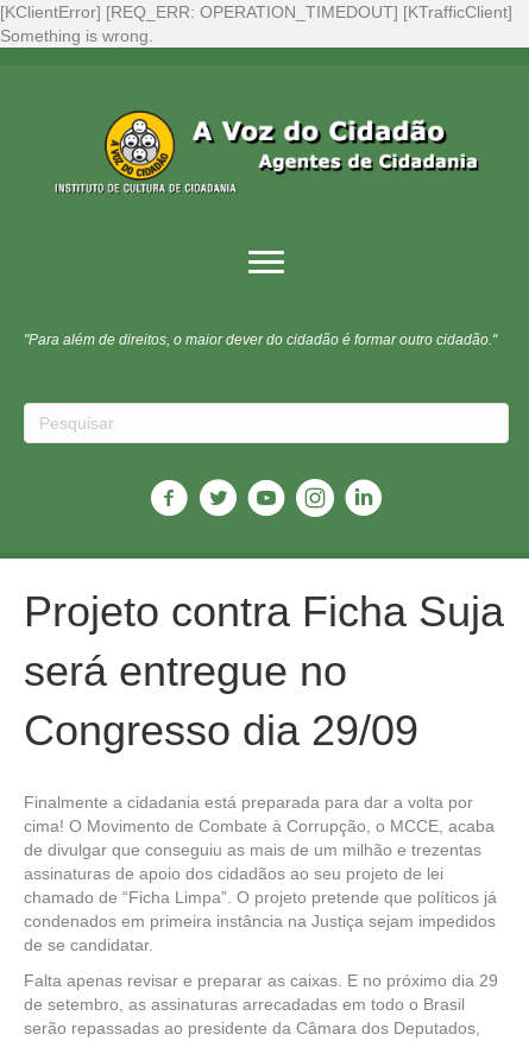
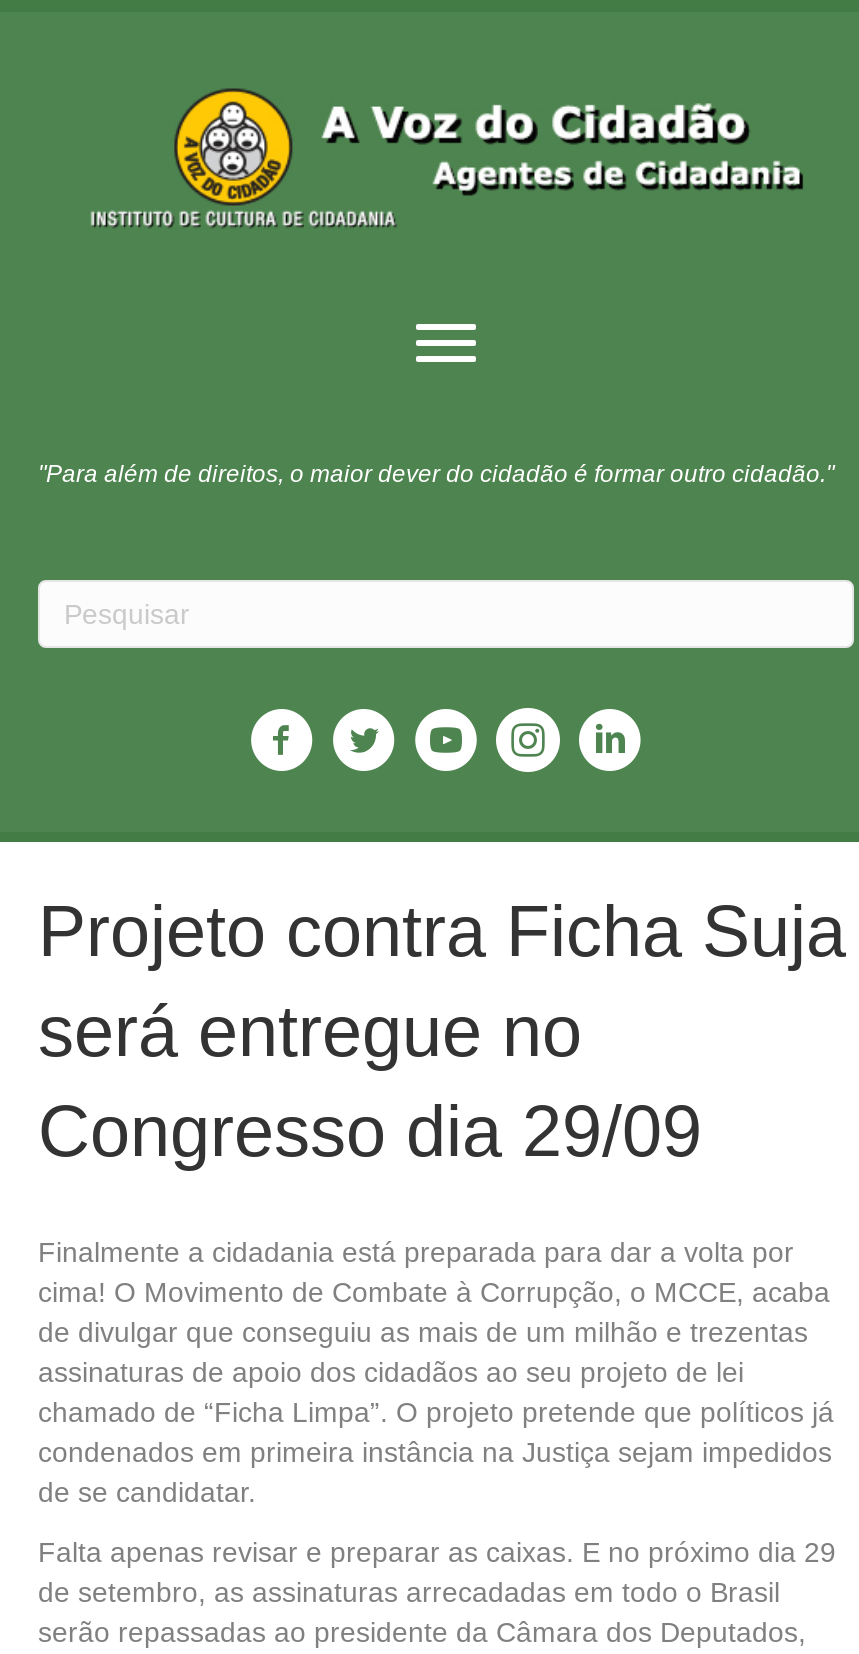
- [KClientError] [REQ_ERR: OPERATION_TIMEDOUT] [KTrafficClient]
- Something is wrong.
